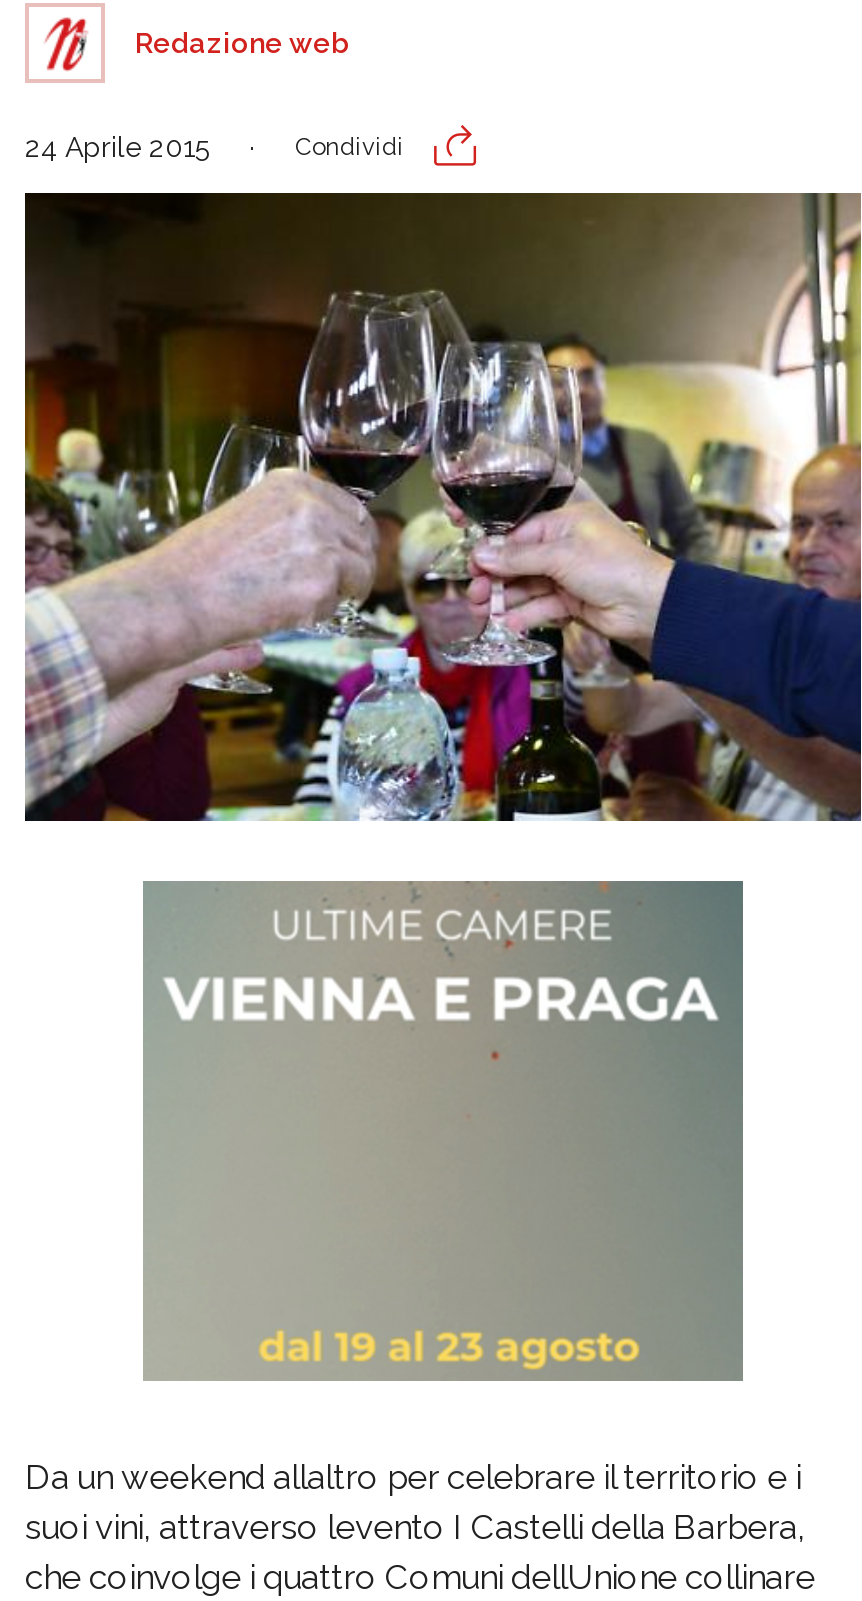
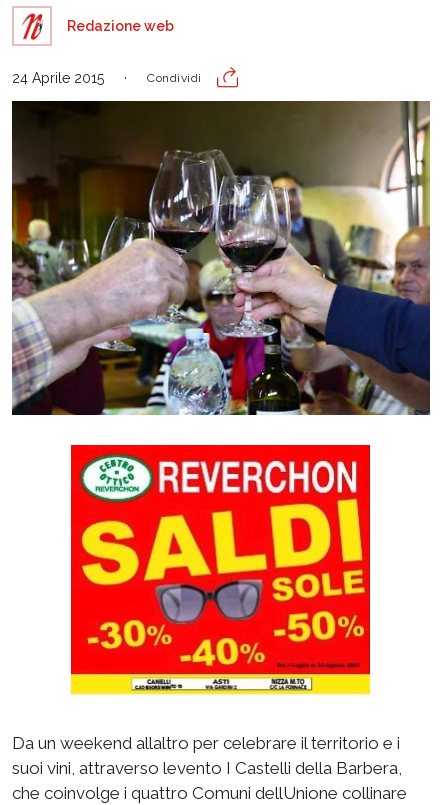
- [image]
+ [image]
